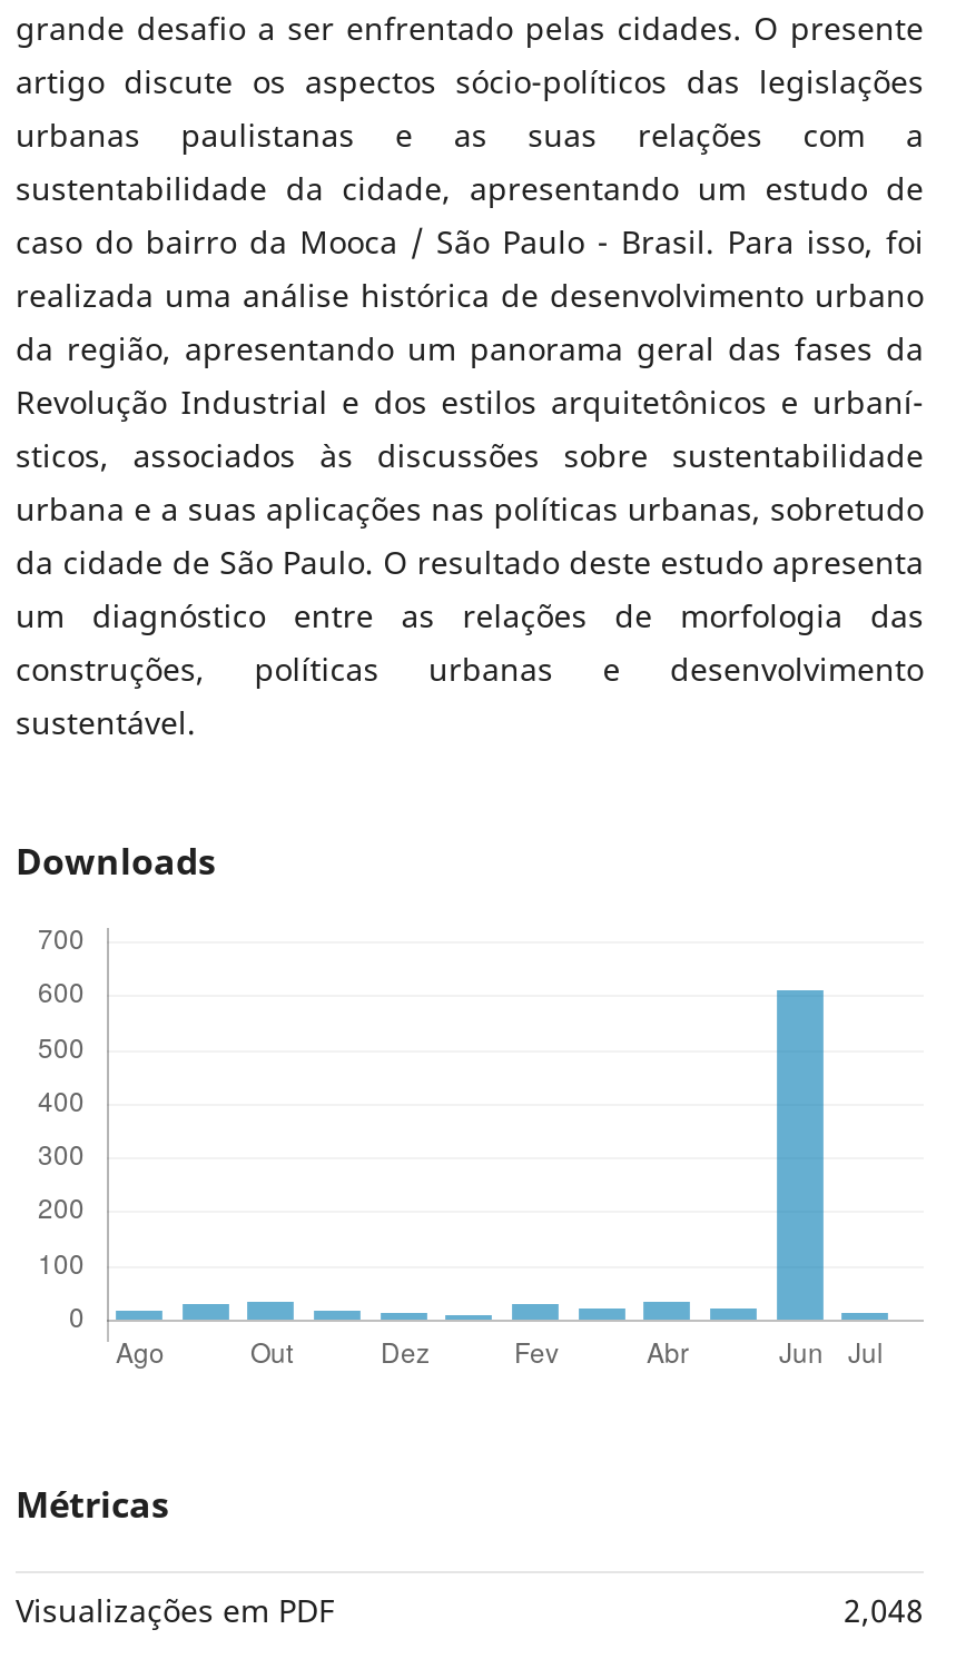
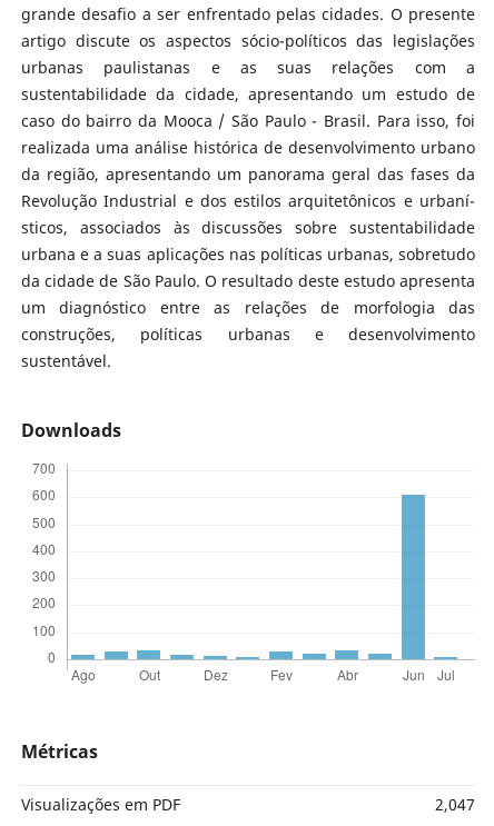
- 2,048
+ 2,047
